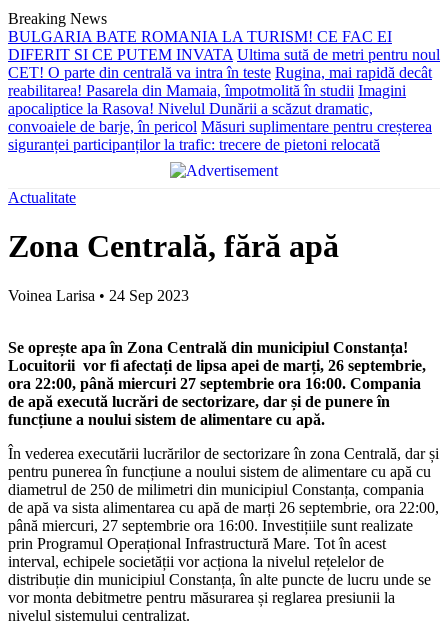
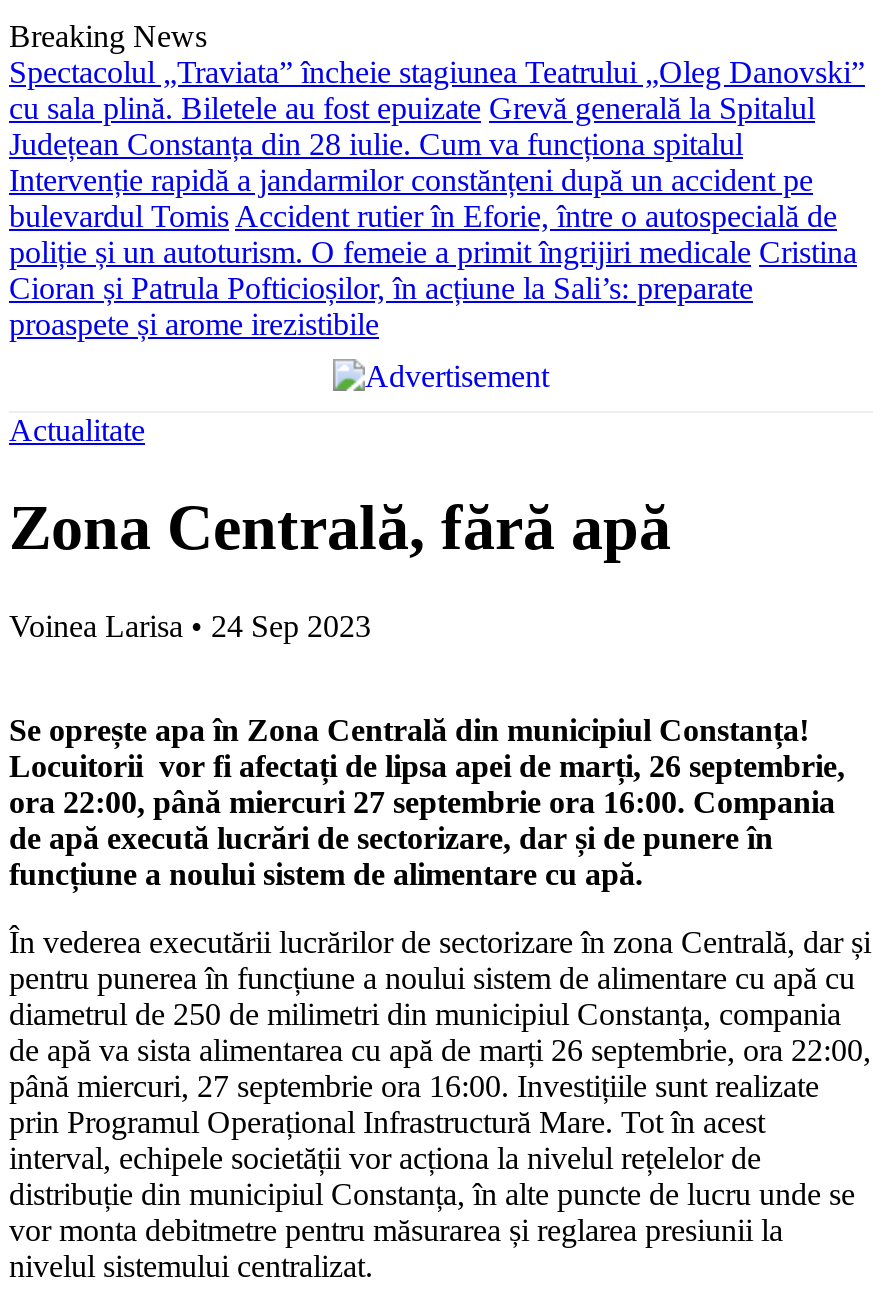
- BULGARIA BATE ROMANIA LA TURISM! CE FAC EI
- DIFERIT SI CE PUTEM INVATA Ultima sută de metri pentru noul
- CET! O parte din centrală va intra în teste Rugina, mai rapidă decât
- reabilitarea! Pasarela din Mamaia, împotmolită în studii Imagini
- apocaliptice la Rasova! Nivelul Dunării a scăzut dramatic,
- convoaiele de barje, în pericol Măsuri suplimentare pentru creșterea
- siguranței participanților la trafic: trecere de pietoni relocată
+ Spectacolul „Traviata” încheie stagiunea Teatrului „Oleg Danovski”
+ cu sala plină. Biletele au fost epuizate Grevă generală la Spitalul
+ Județean Constanța din 28 iulie. Cum va funcționa spitalul
+ Intervenție rapidă a jandarmilor constănțeni după un accident pe
+ bulevardul Tomis Accident rutier în Eforie, între o autospecială de
+ poliție și un autoturism. O femeie a primit îngrijiri medicale Cristina
+ Cioran și Patrula Pofticioșilor, în acțiune la Sali’s: preparate
+ proaspete și arome irezistibile
